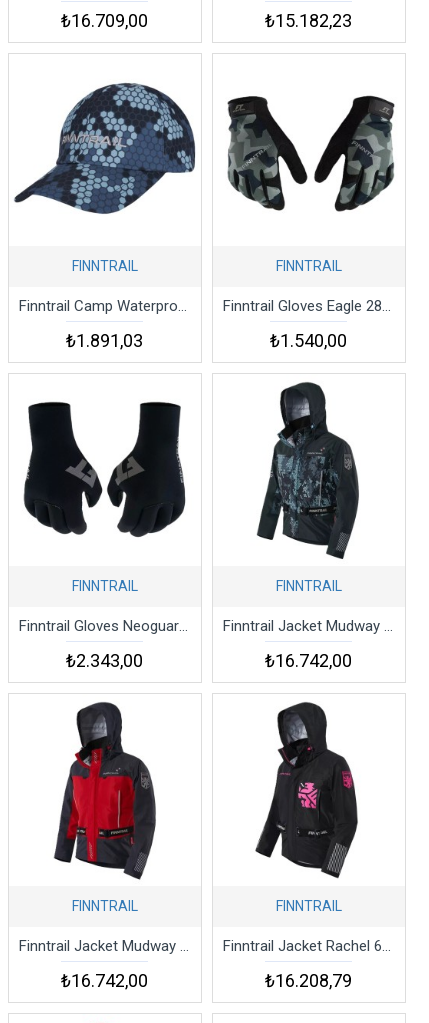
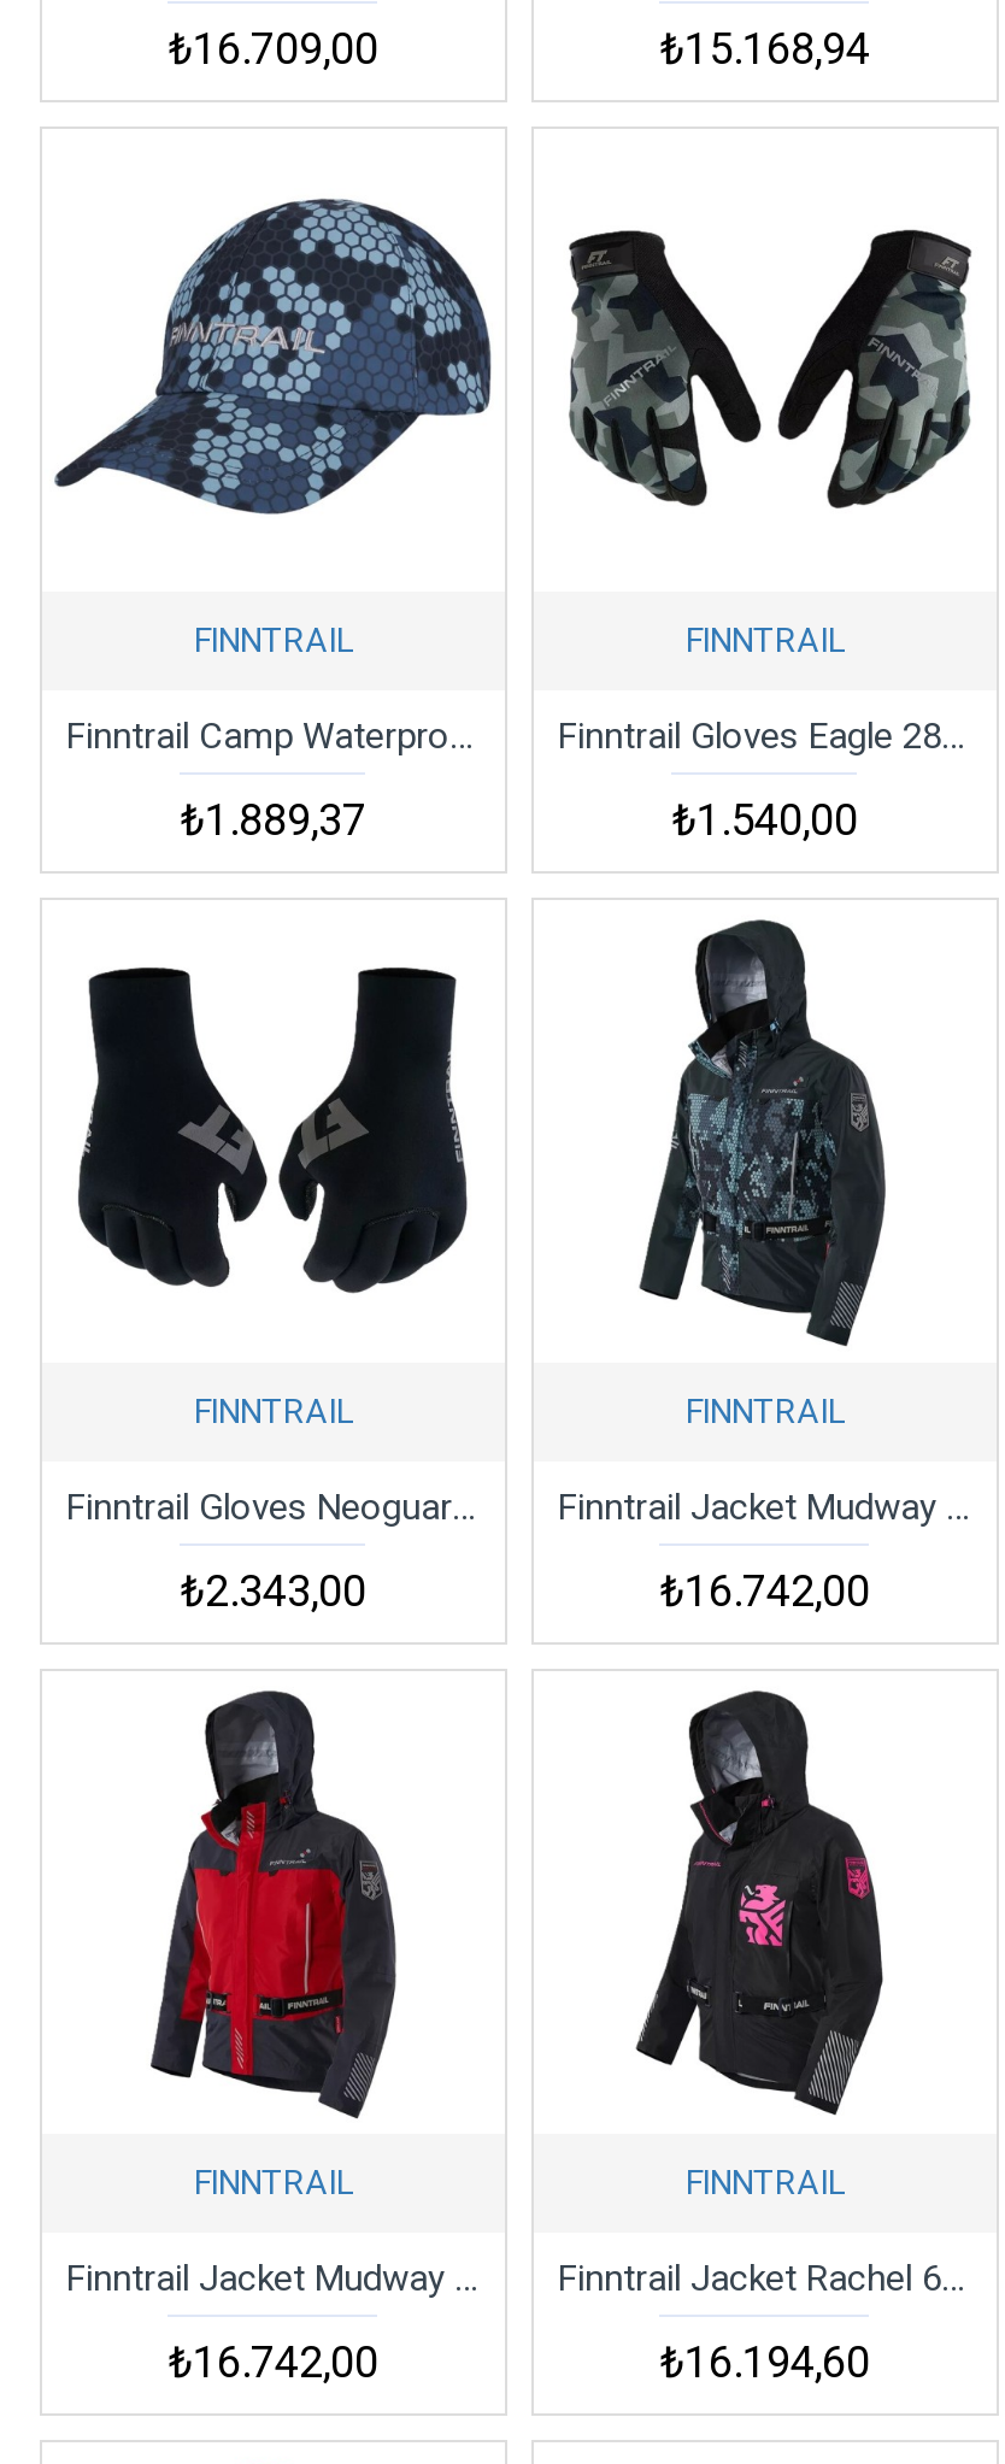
- ₺15.182,23
+ ₺15.168,94

- ₺1.891,03
+ ₺1.889,37

- ₺16.208,79
+ ₺16.194,60
